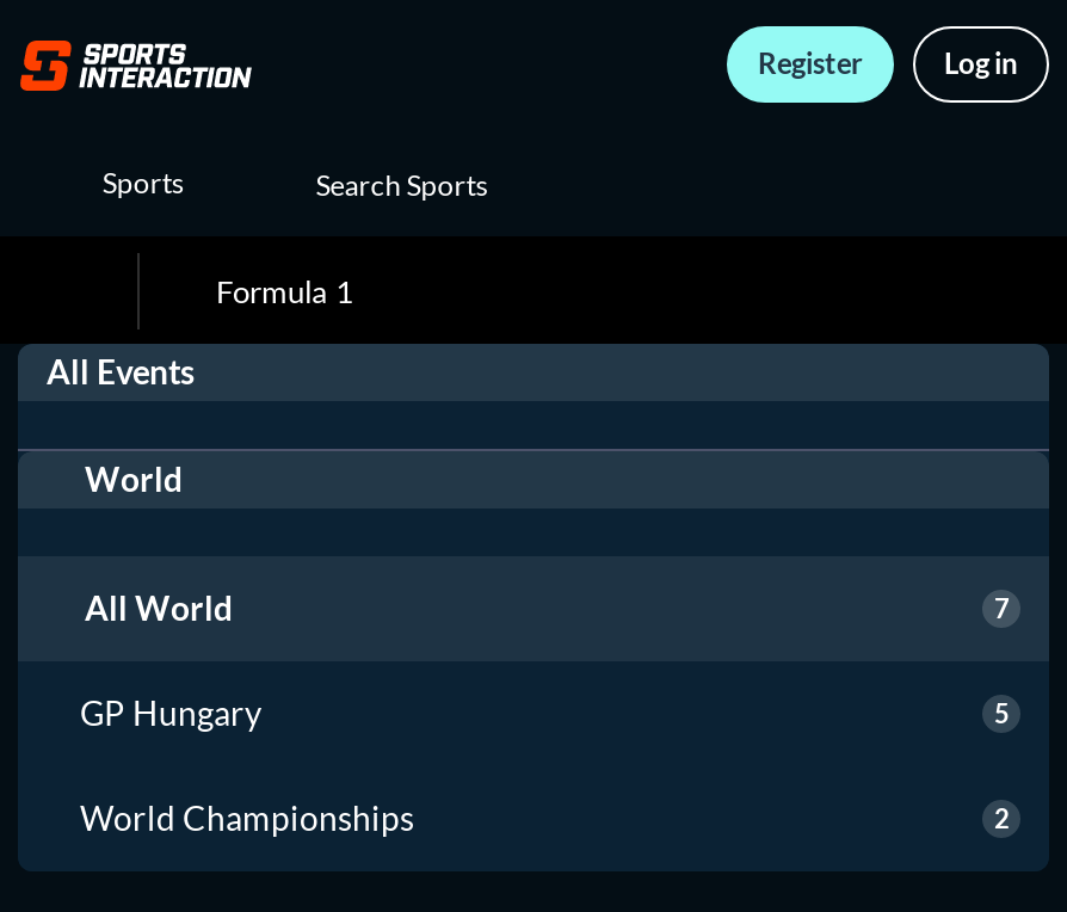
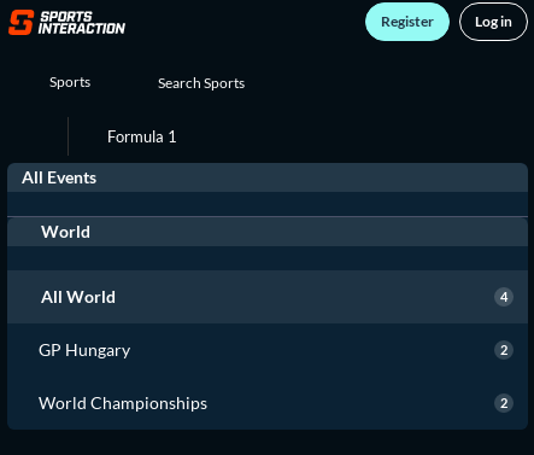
- 7
+ 4

- 5
+ 2
